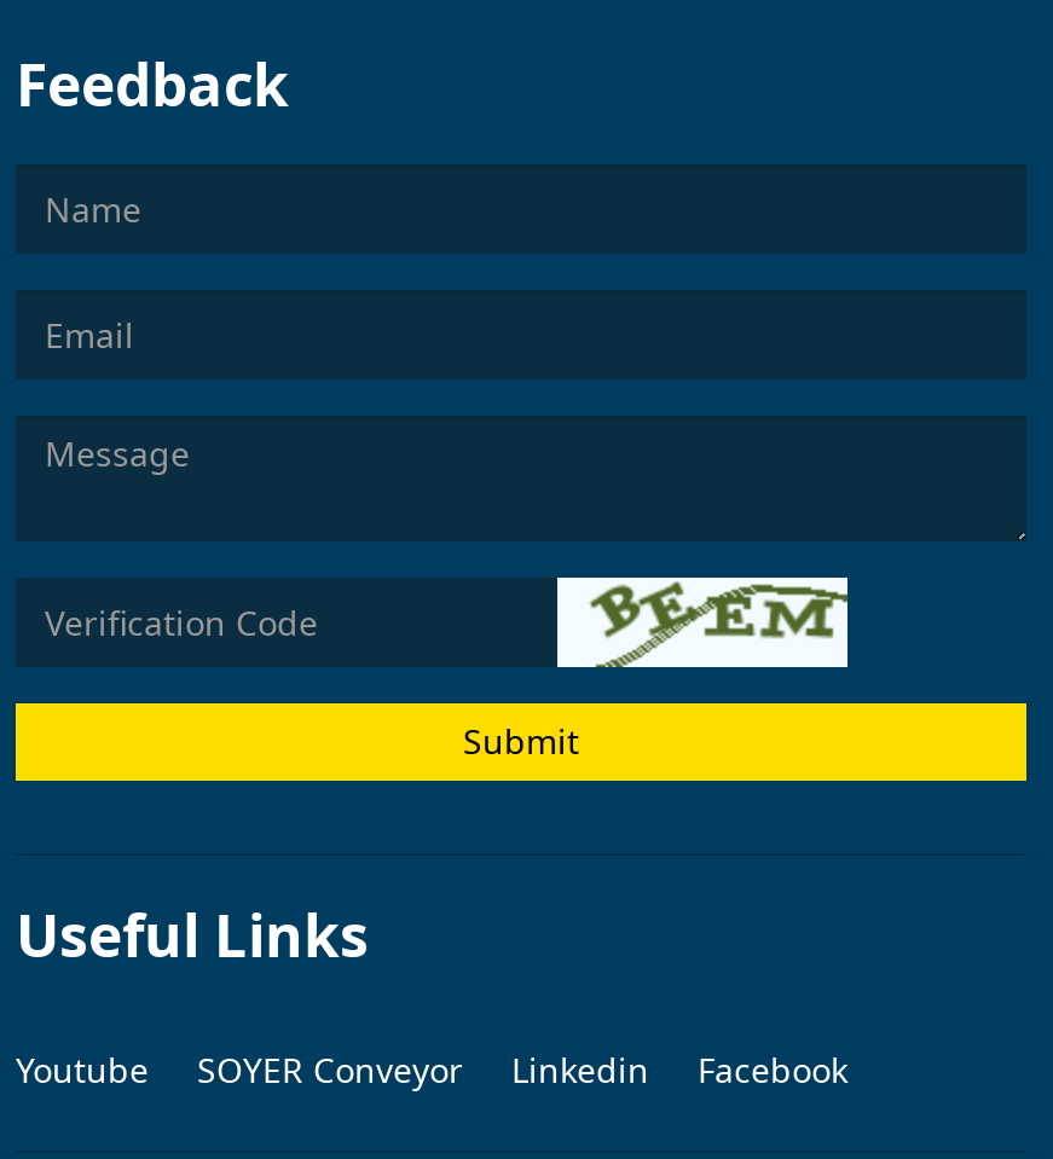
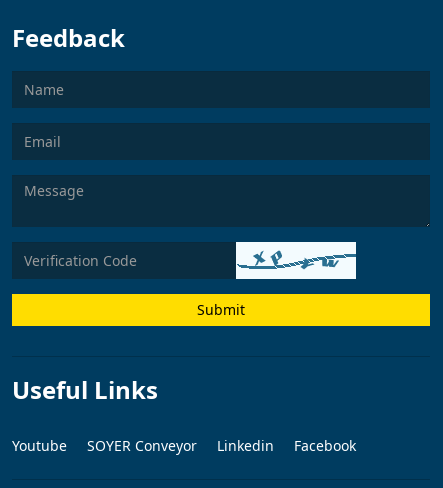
- [image]
+ [image]
